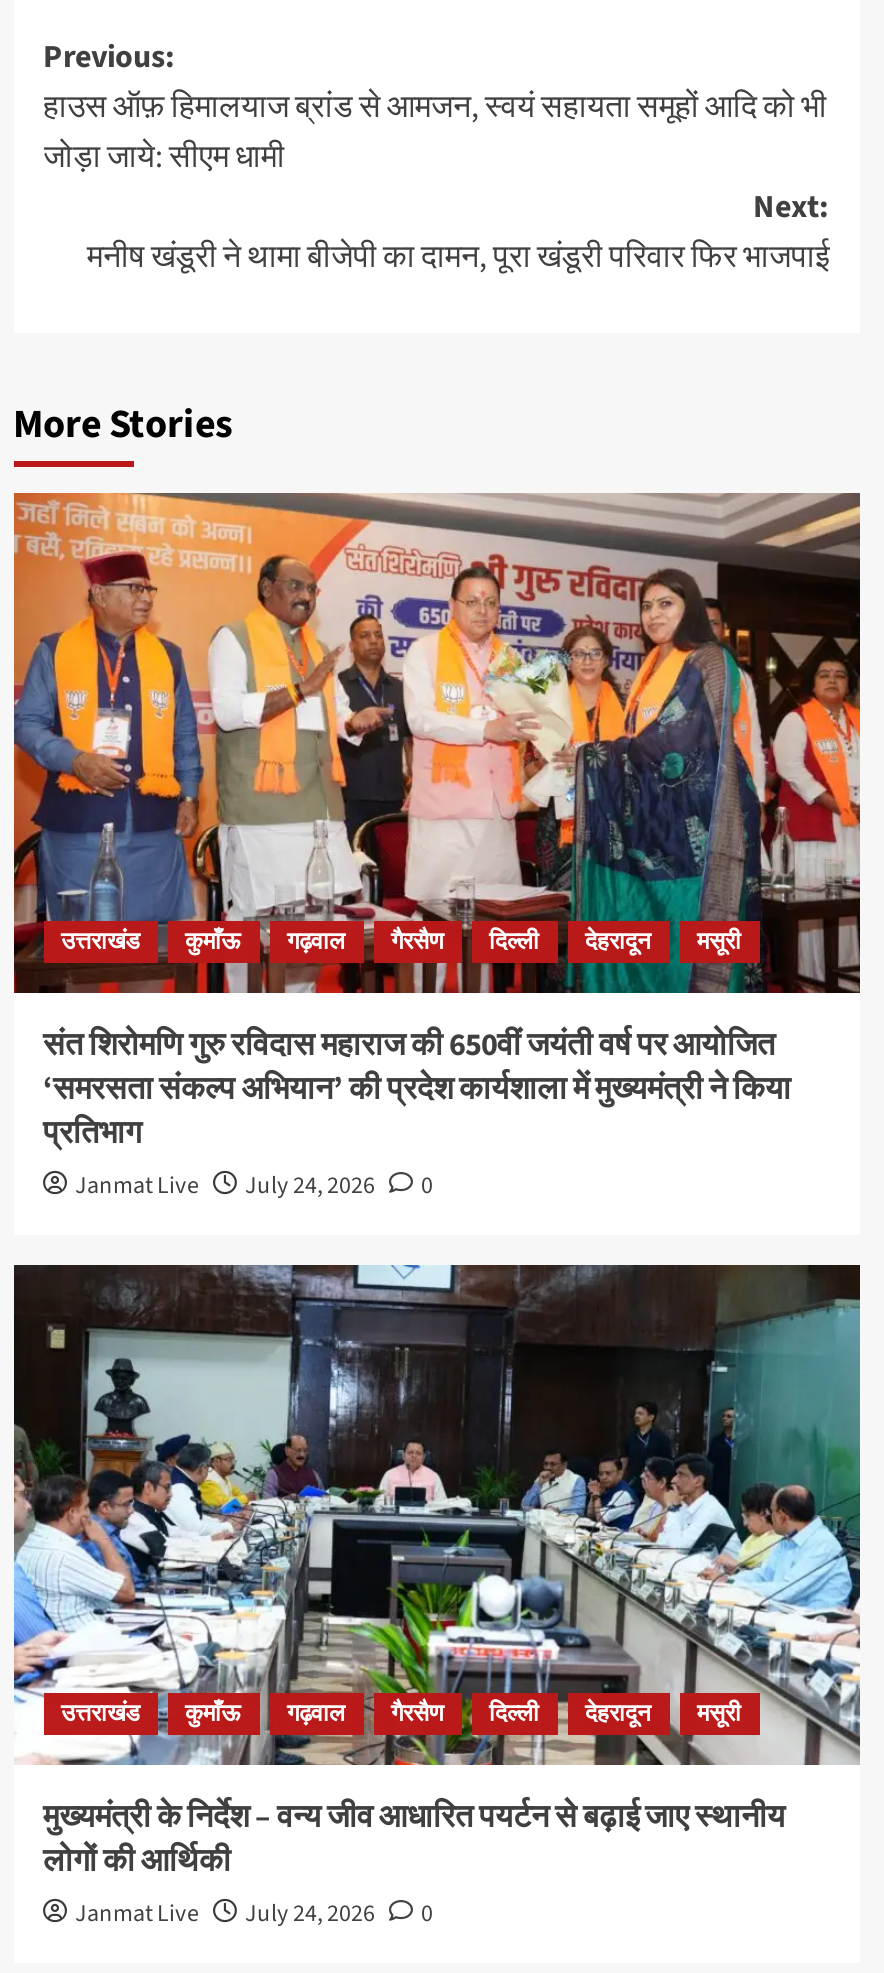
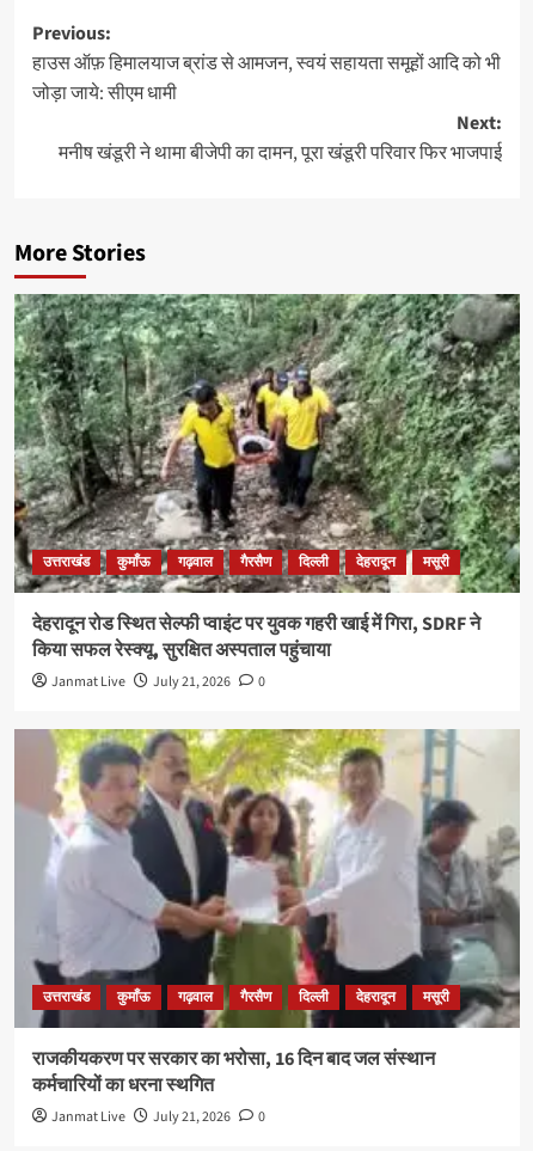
- [image]
- संत शिरोमणि गुरु रविदास महाराज की 650वीं जयंती वर्ष पर आयोजित
- ‘समरसता संकल्प अभियान’ की प्रदेश कार्यशाला में मुख्यमंत्री ने किया
- प्रतिभाग
+ [image]
+ देहरादून रोड स्थित सेल्फी प्वाइंट पर युवक गहरी खाई में गिरा, SDRF ने
+ किया सफल रेस्क्यू, सुरक्षित अस्पताल पहुंचाया

- Janmat Live July 24, 2026 0
+ Janmat Live July 21, 2026 0

- [image]
- मुख्यमंत्री के निर्देश – वन्य जीव आधारित पयर्टन से बढ़ाई जाए स्थानीय
- लोगों की आर्थिकी
+ [image]
+ राजकीयकरण पर सरकार का भरोसा, 16 दिन बाद जल संस्थान
+ कर्मचारियों का धरना स्थगित

- Janmat Live July 24, 2026 0
+ Janmat Live July 21, 2026 0
